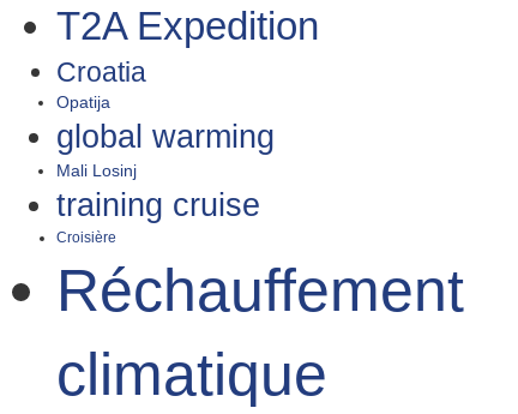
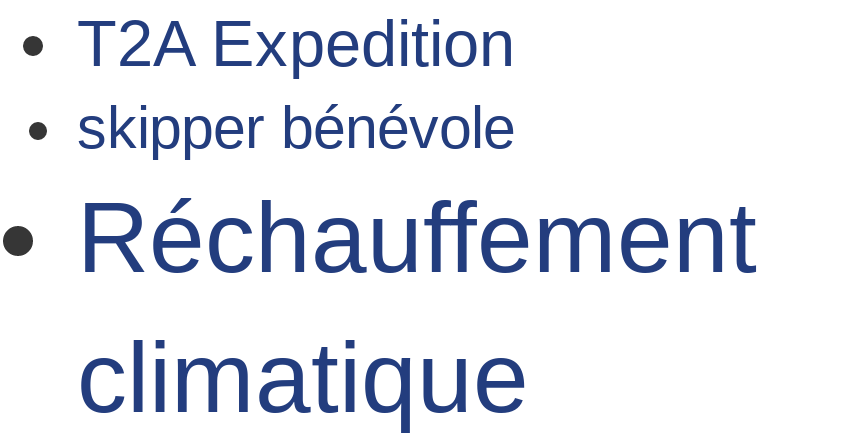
- Croatia
- Opatija
- global warming
- Mali Losinj
- training cruise
- Croisière
+ skipper bénévole
